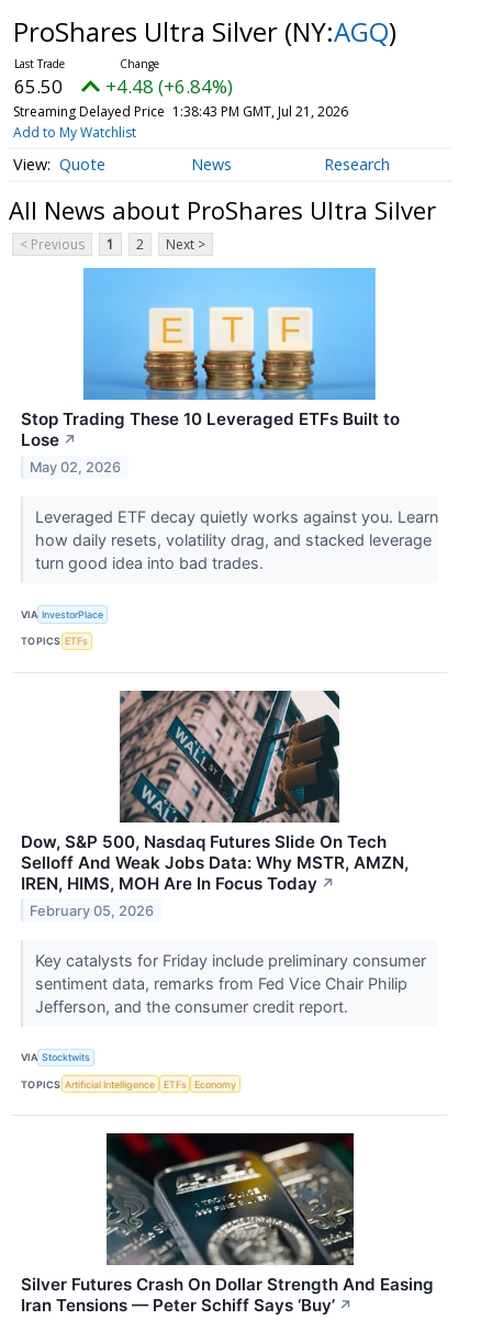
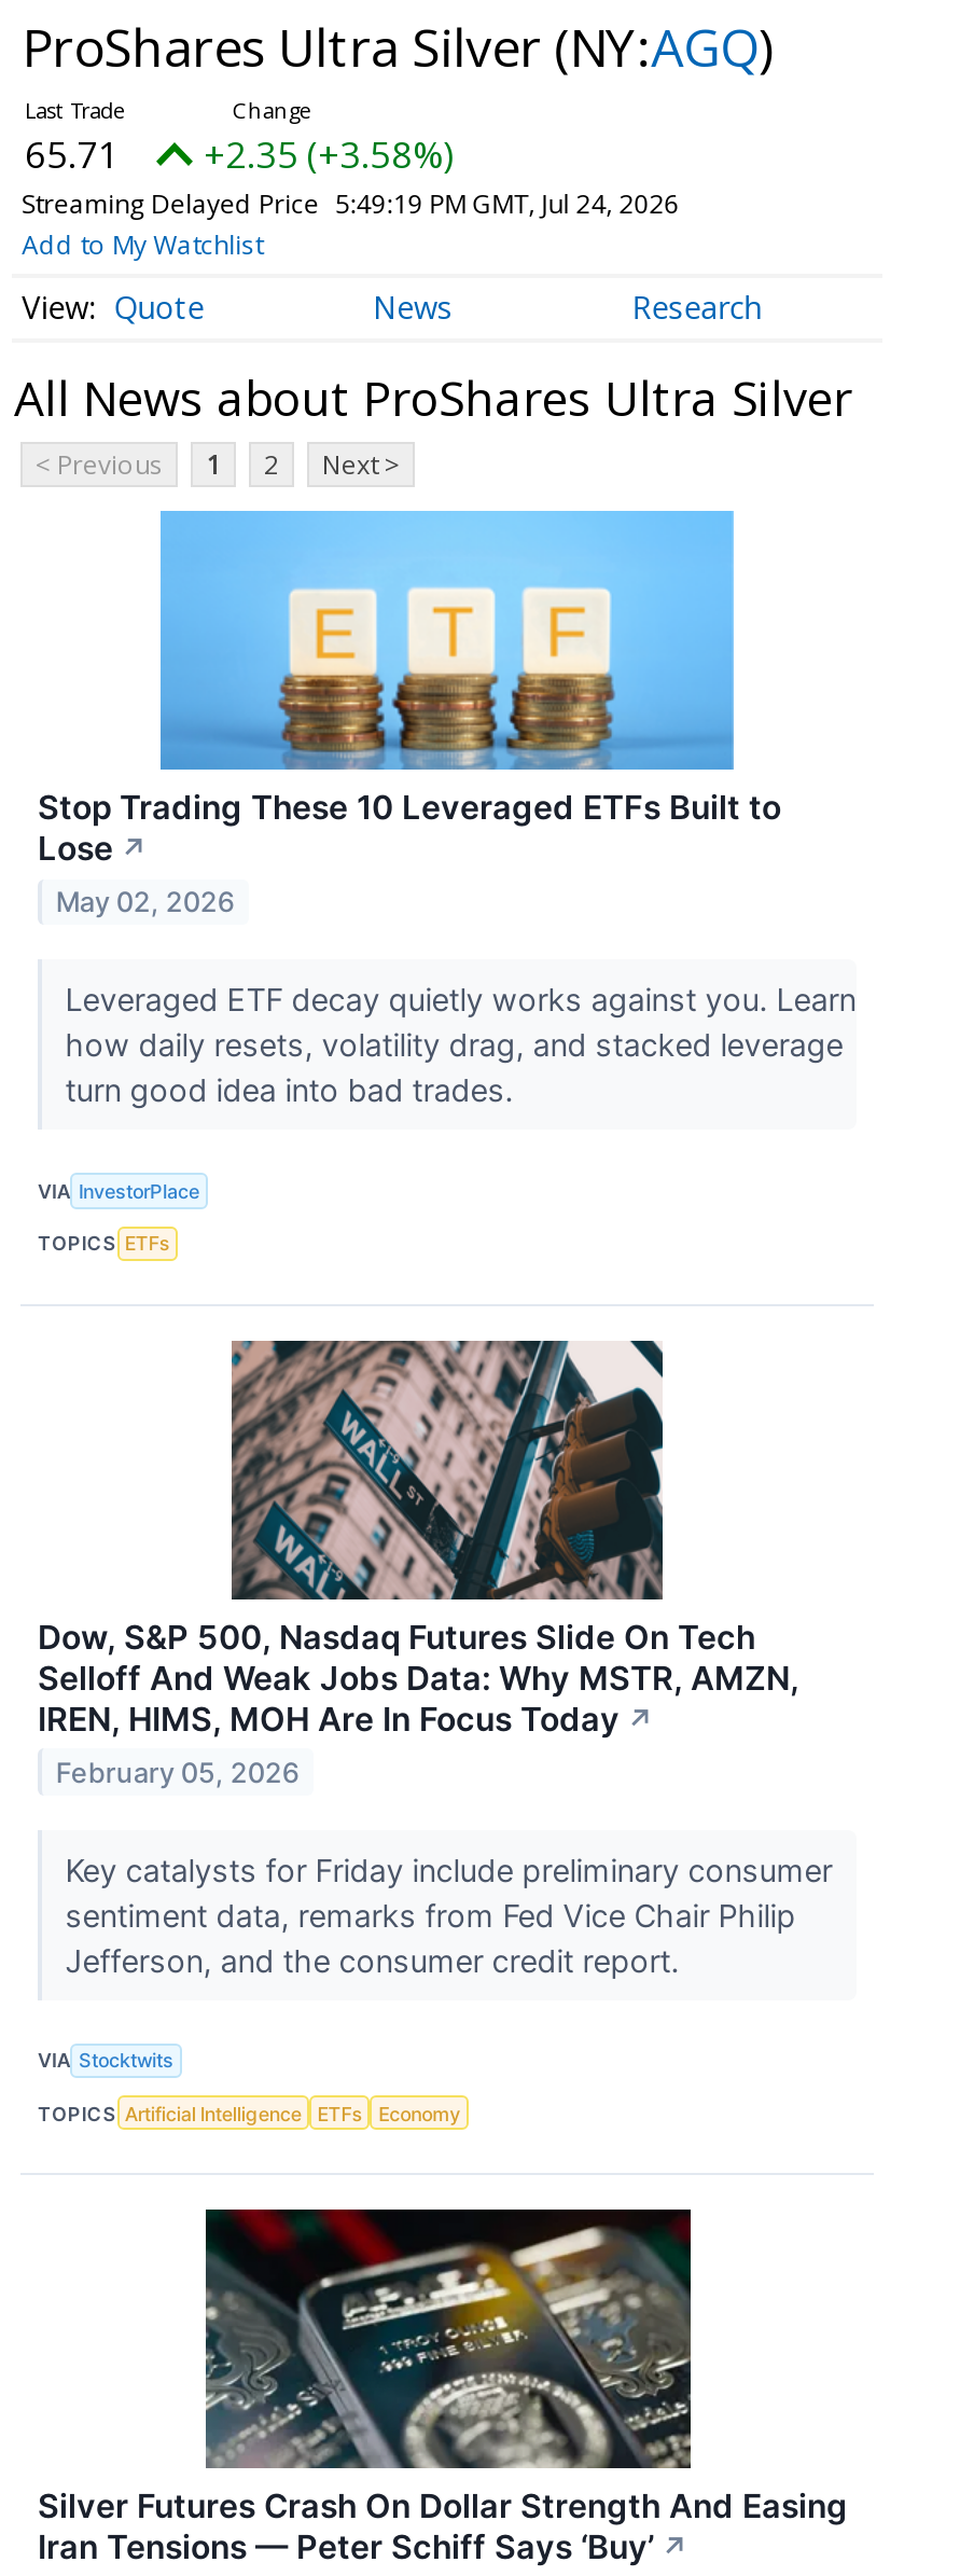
- 65.50
+ 65.71

- +4.48 (+6.84%)
+ +2.35 (+3.58%)

- Streaming Delayed Price 1:38:43 PM GMT, Jul 21, 2026
+ Streaming Delayed Price 5:49:19 PM GMT, Jul 24, 2026
